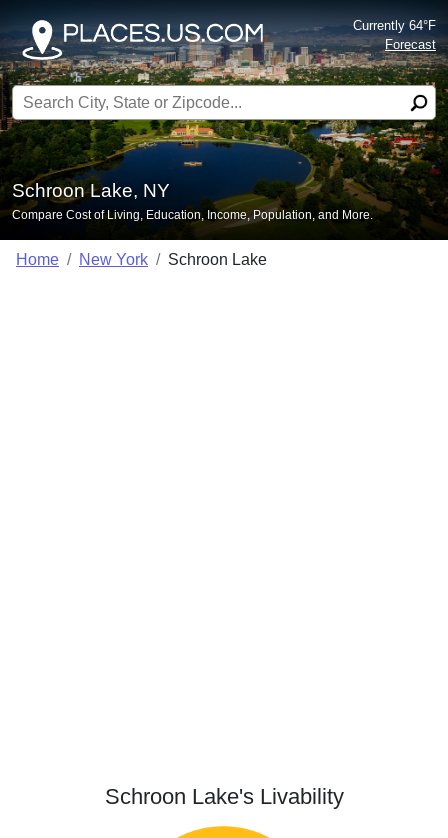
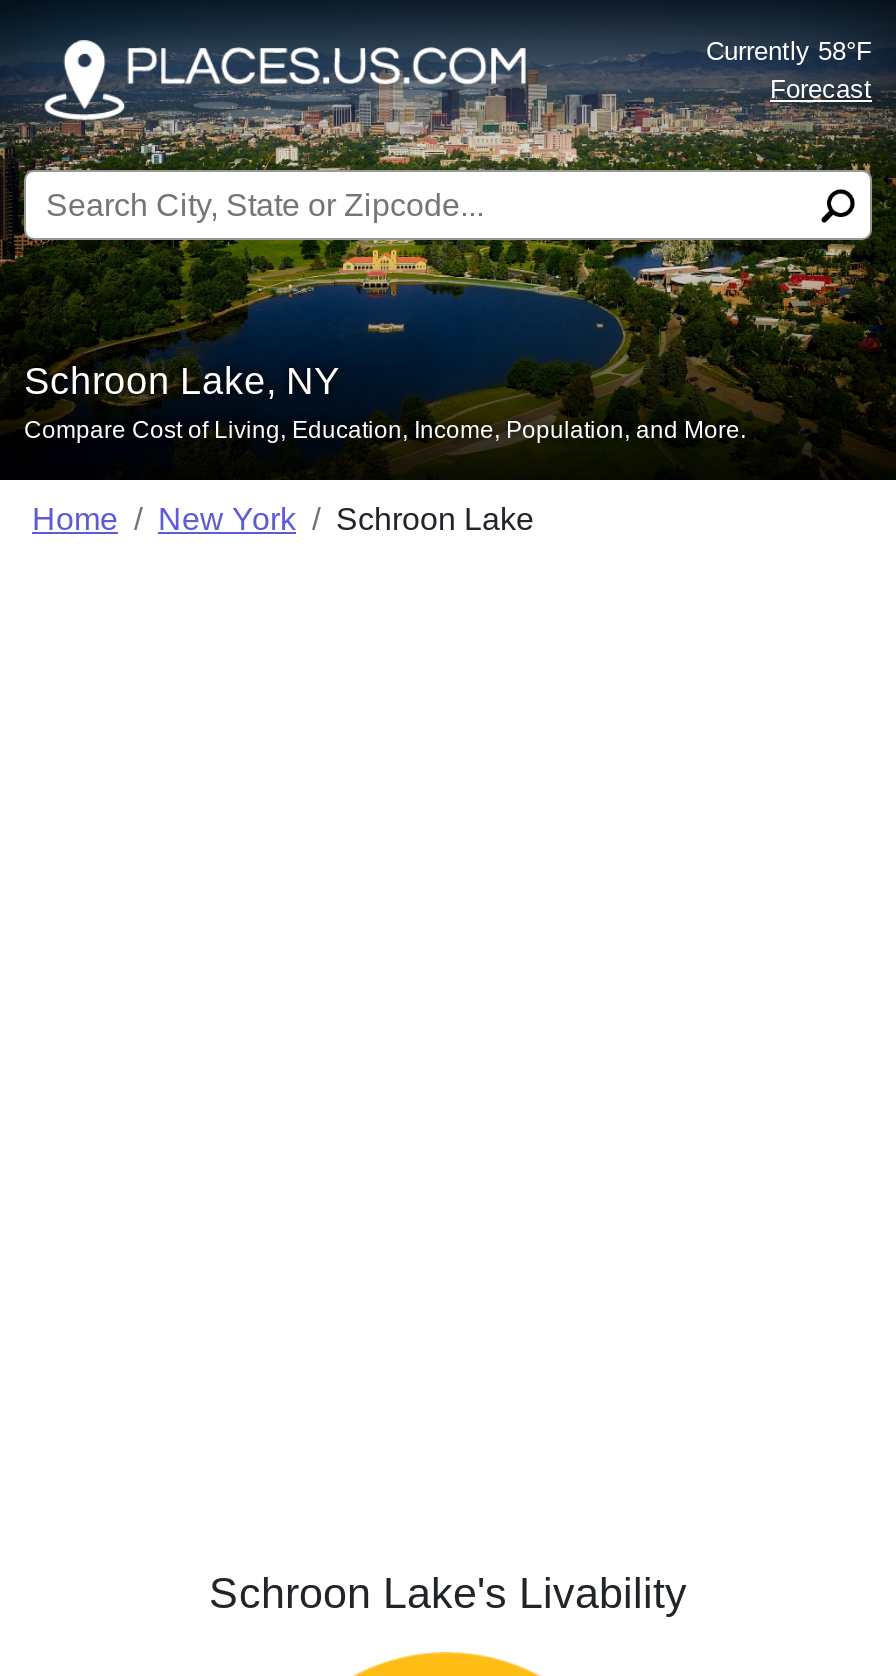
- Currently 64°F
+ Currently 58°F
